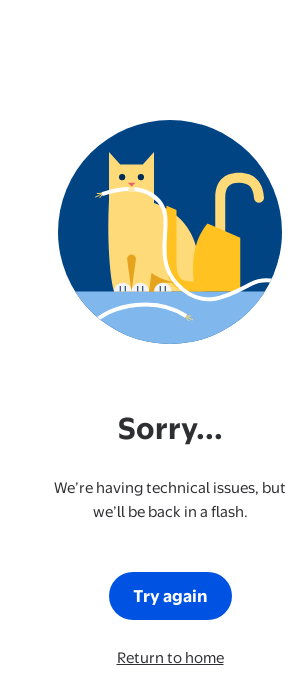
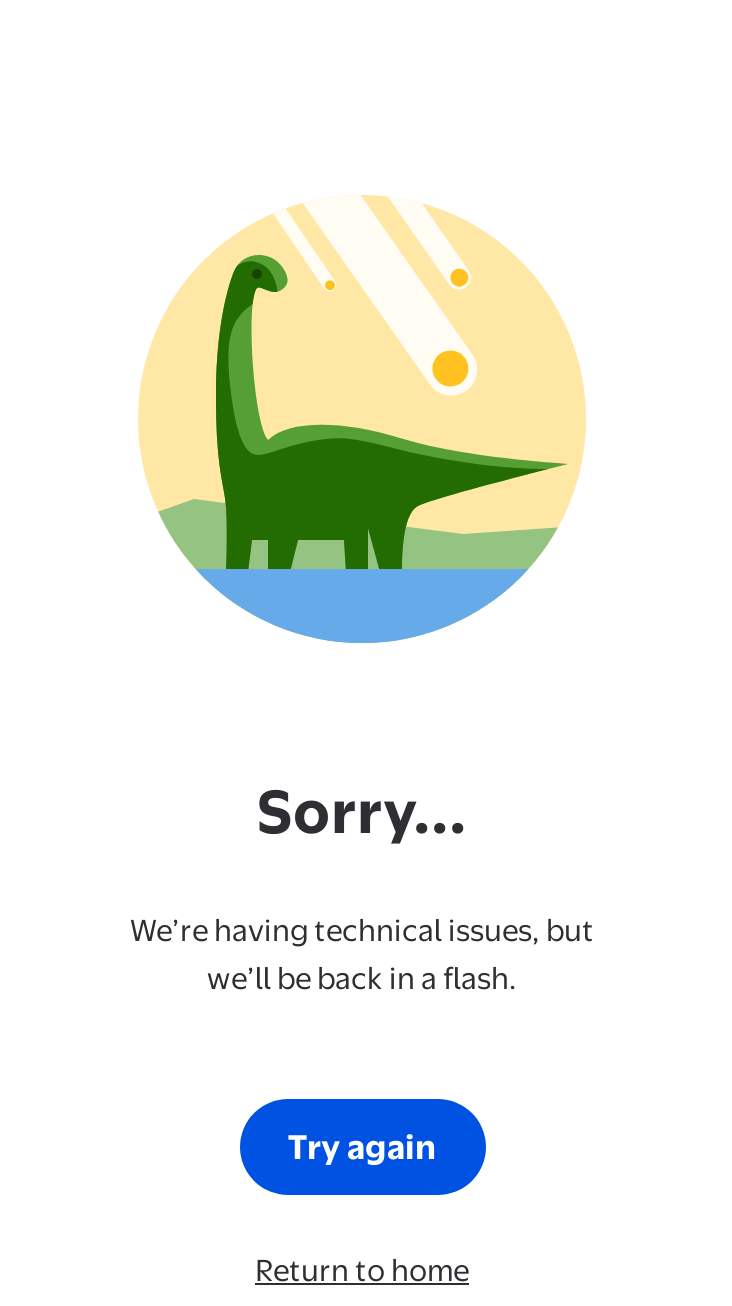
- [image]
+ [image]
